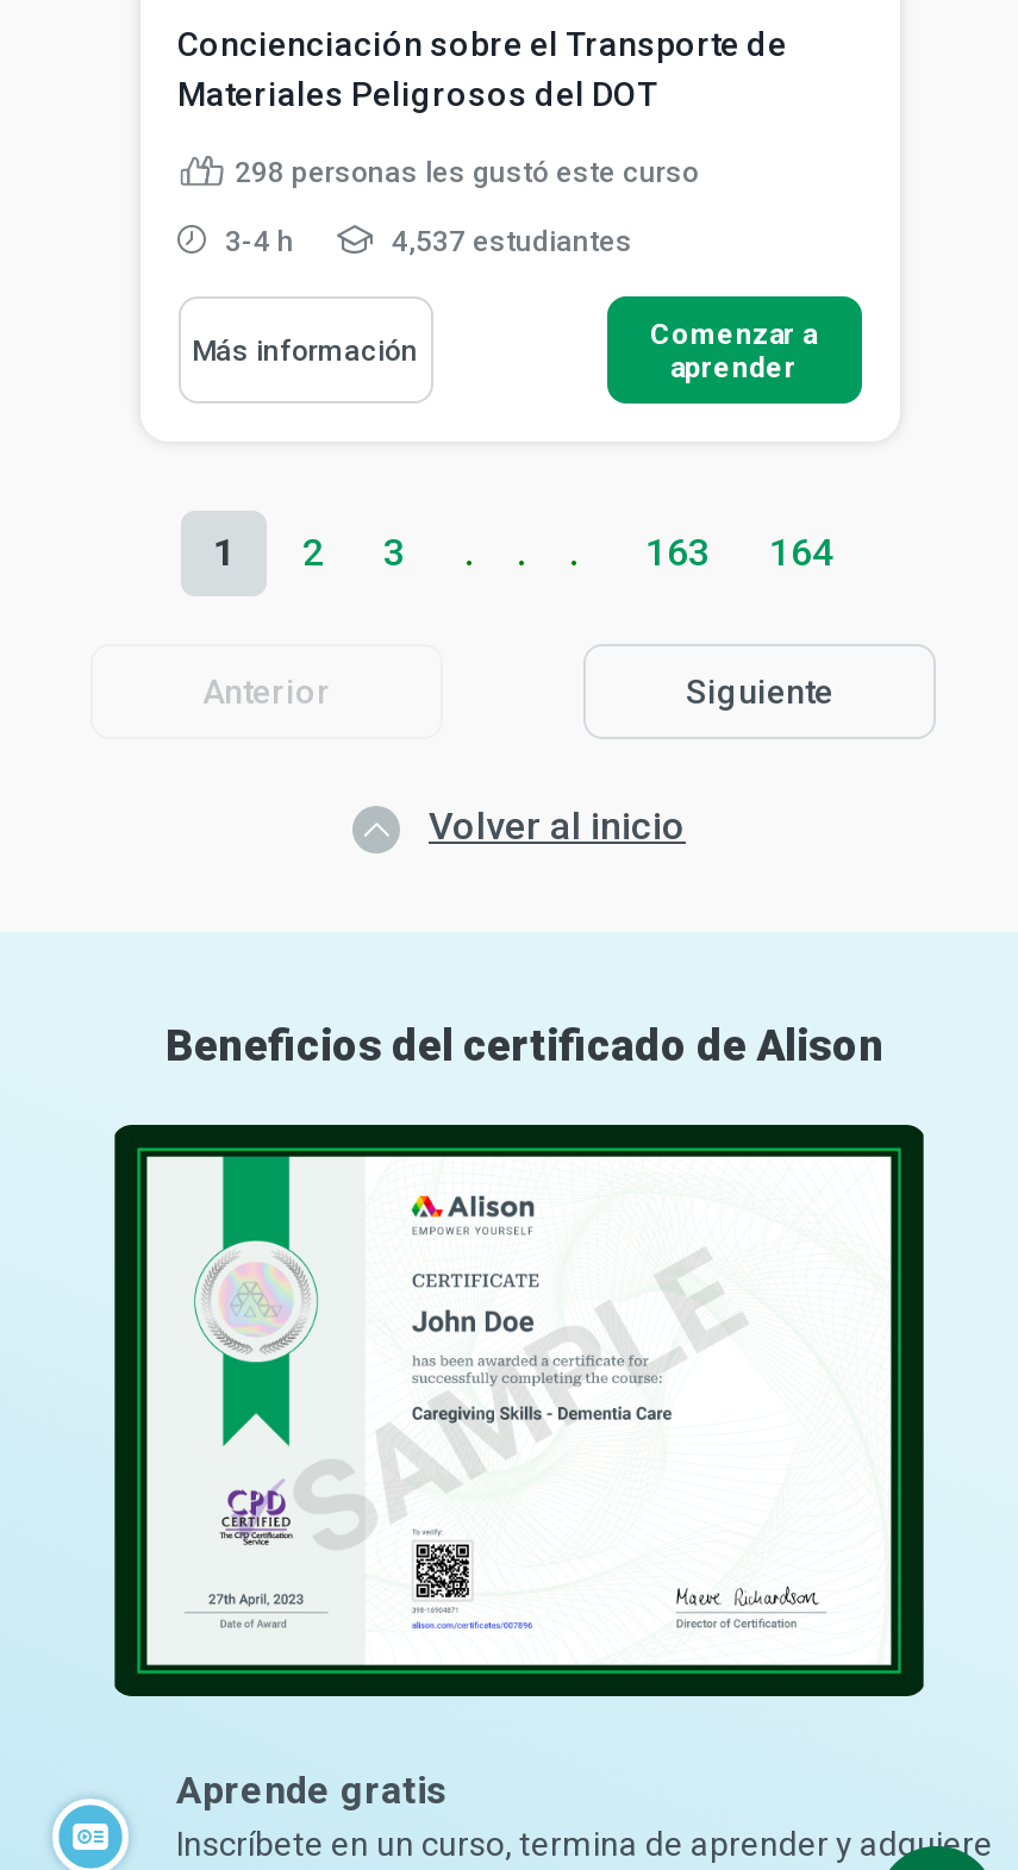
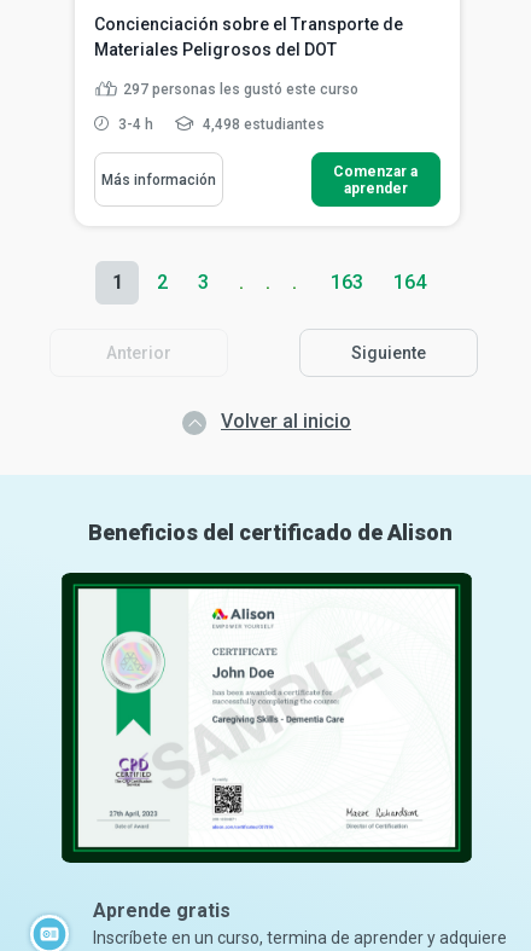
- 298 personas les gustó este curso
+ 297 personas les gustó este curso

- 4,537 estudiantes
+ 4,498 estudiantes
